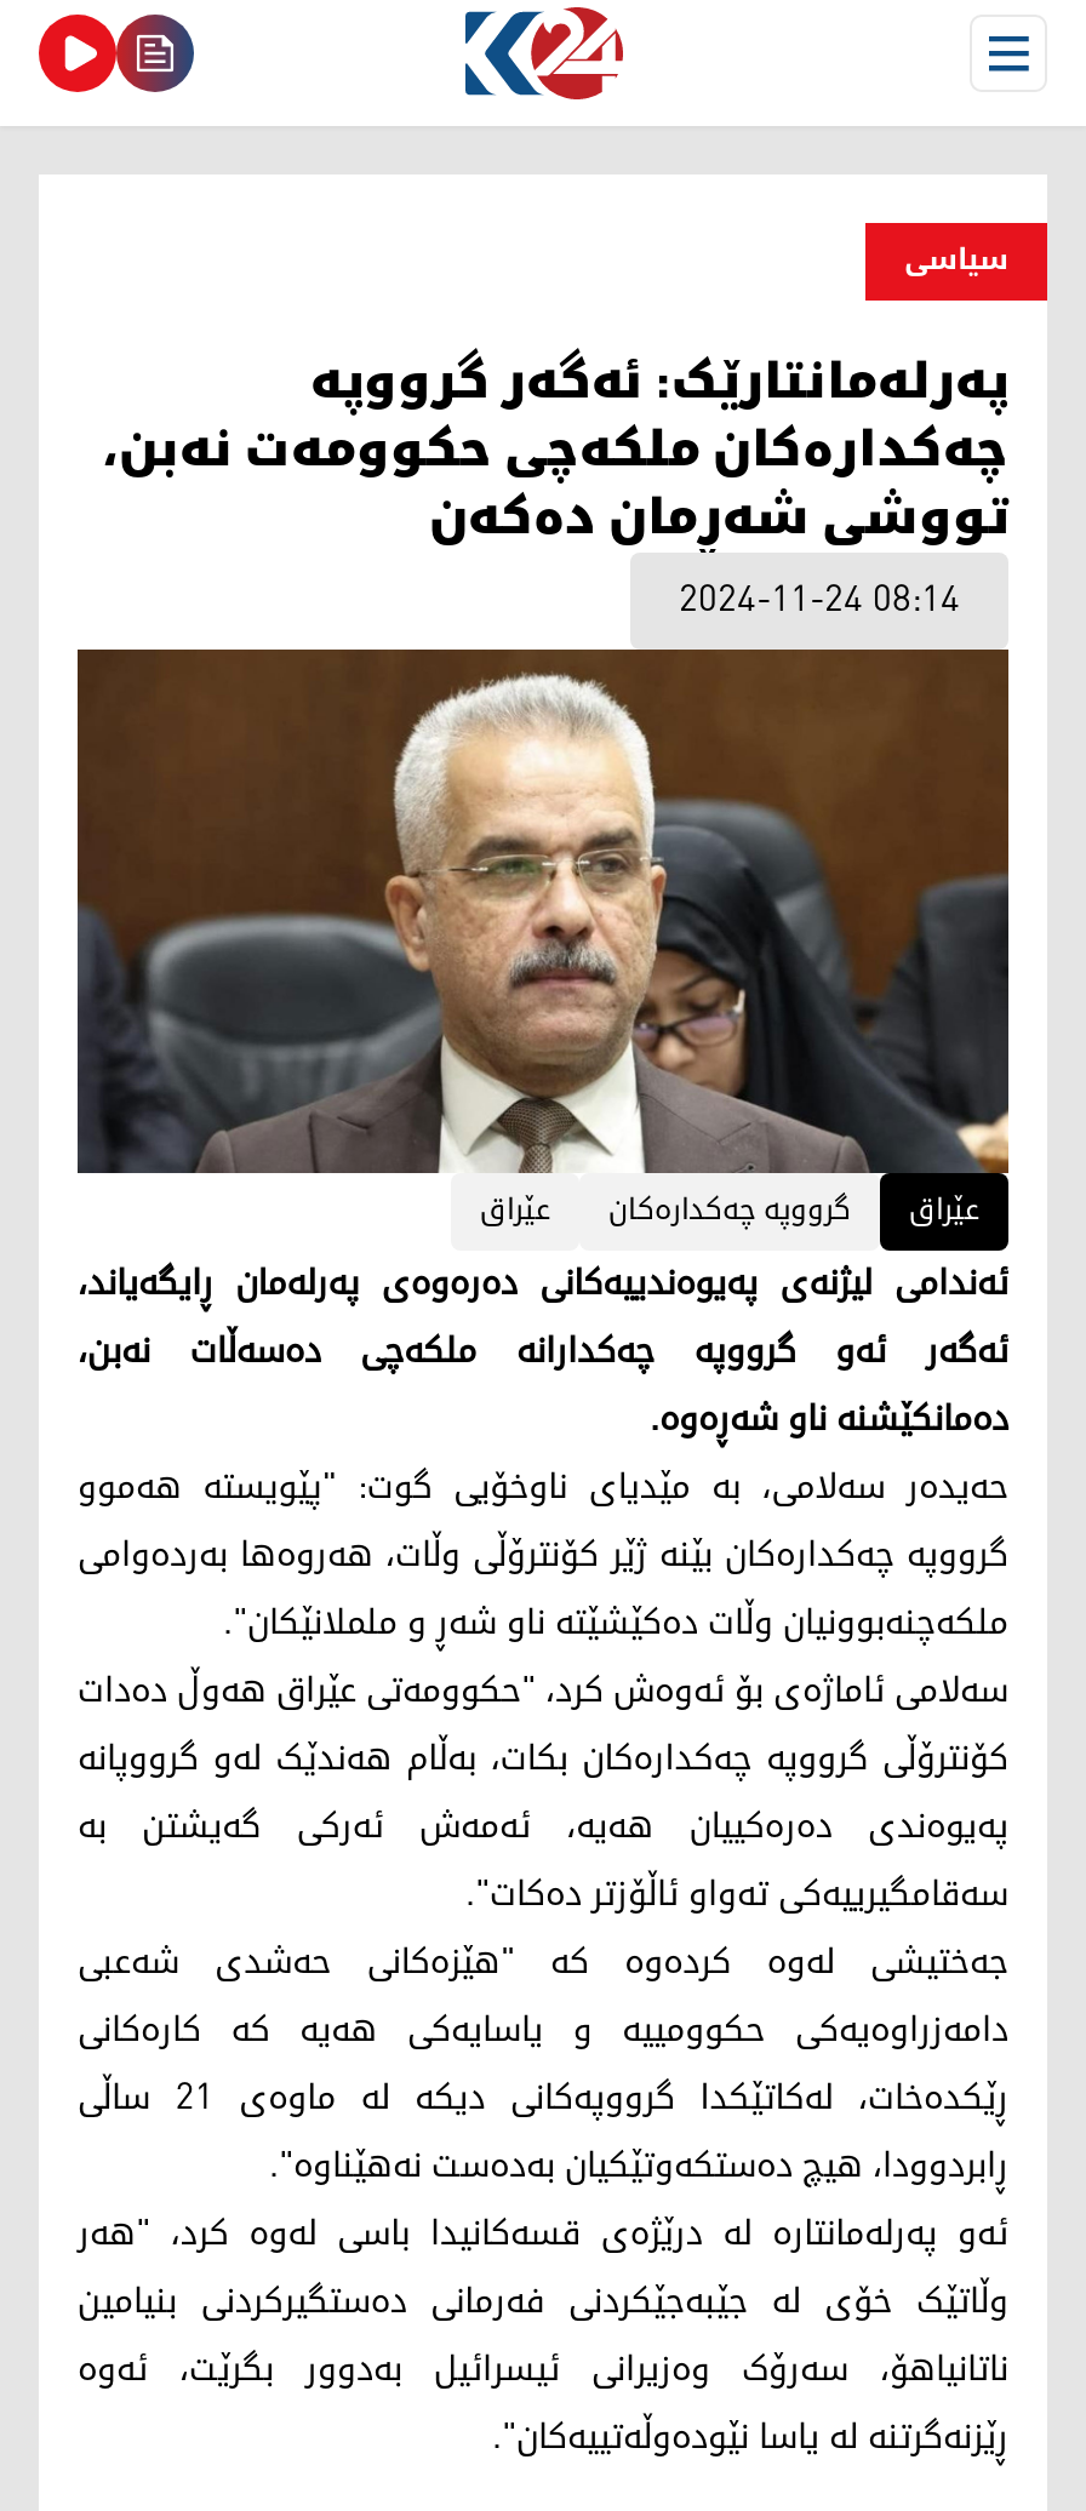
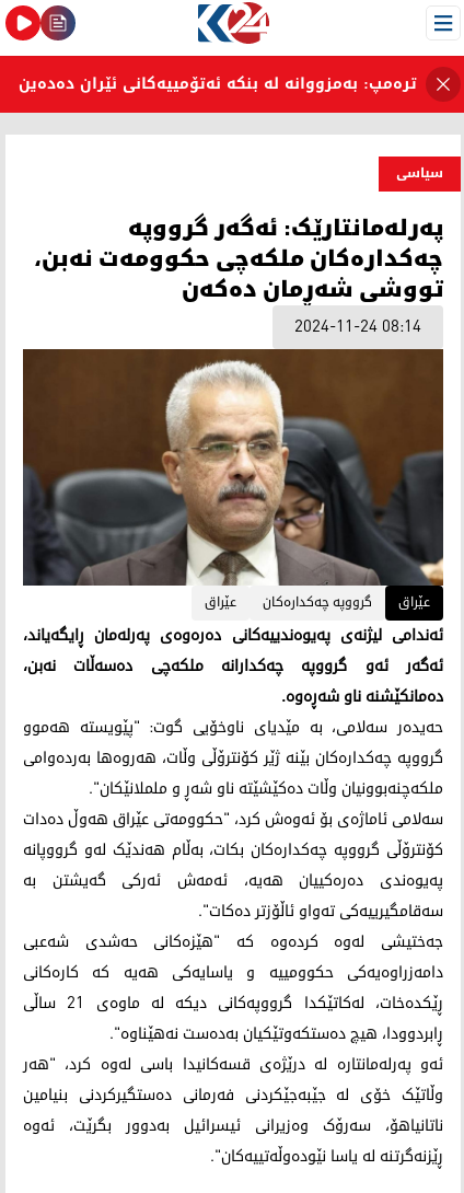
+ ترەمپ: بەمزووانە لە بنکە ئەتۆمییەکانی ئێران دەدەین
